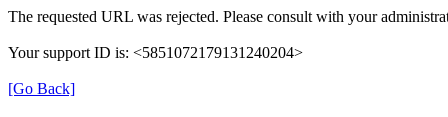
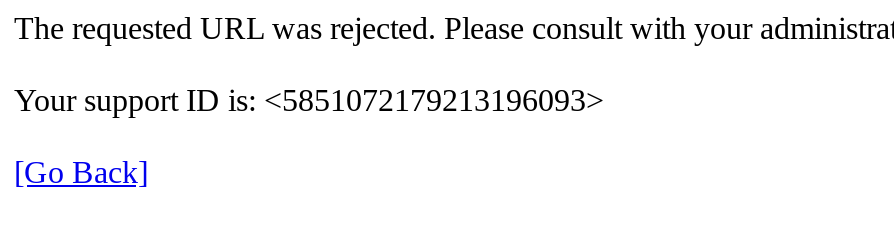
- Your support ID is: <5851072179131240204>
+ Your support ID is: <5851072179213196093>
